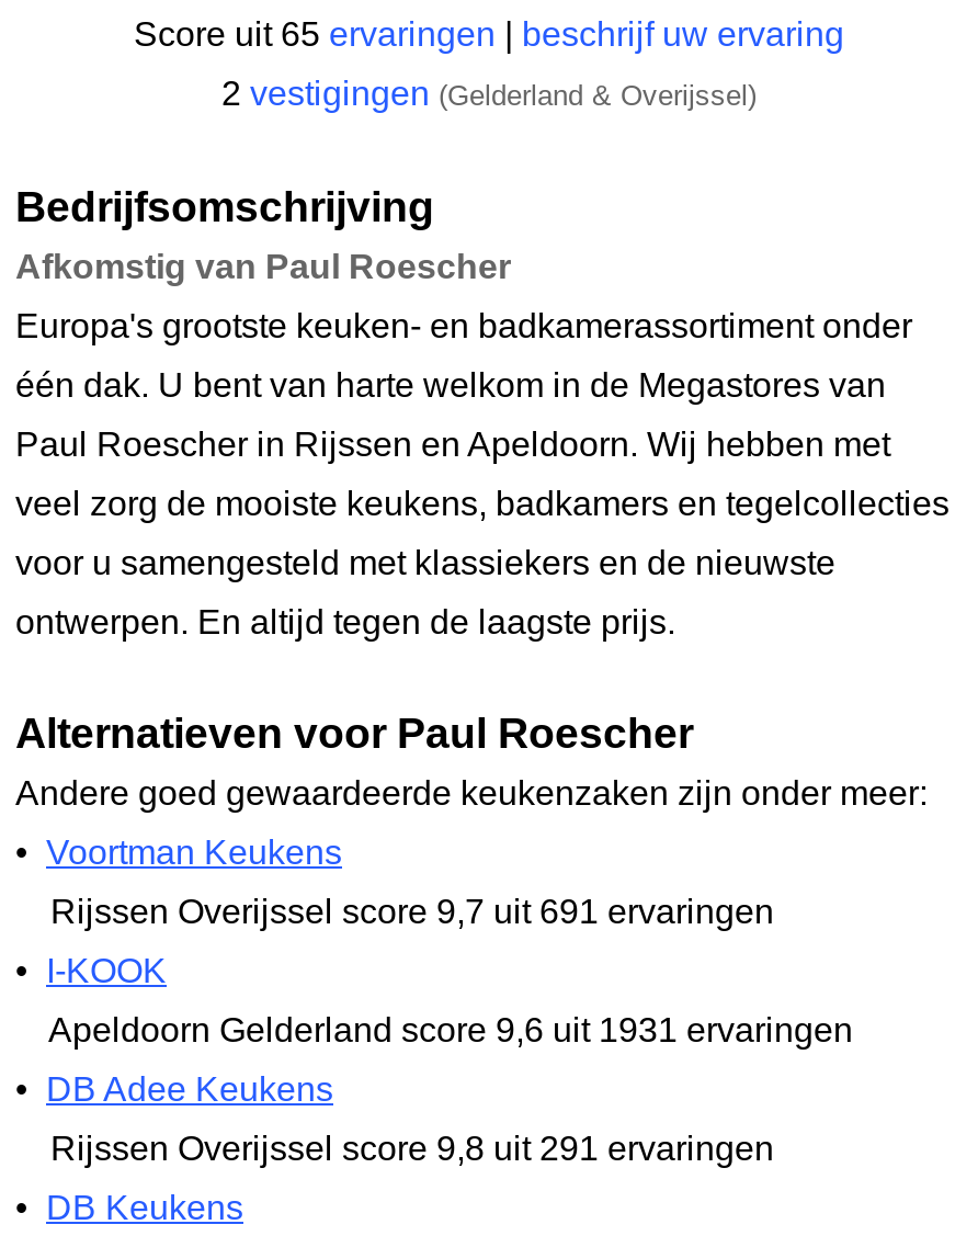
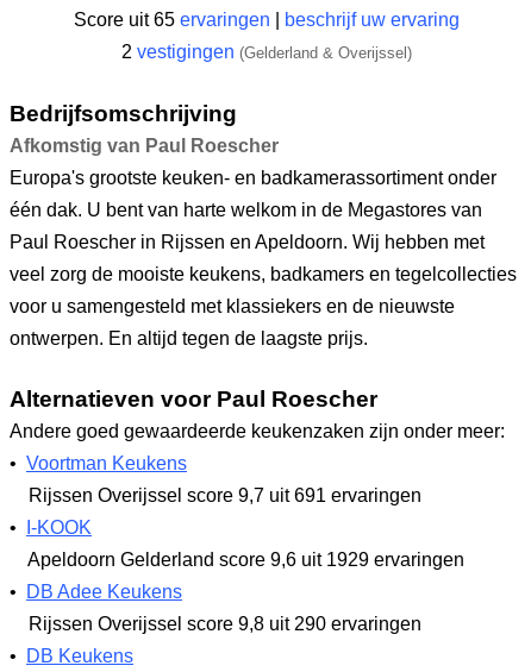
- Apeldoorn Gelderland score 9,6 uit 1931 ervaringen
+ Apeldoorn Gelderland score 9,6 uit 1929 ervaringen

- Rijssen Overijssel score 9,8 uit 291 ervaringen
+ Rijssen Overijssel score 9,8 uit 290 ervaringen
